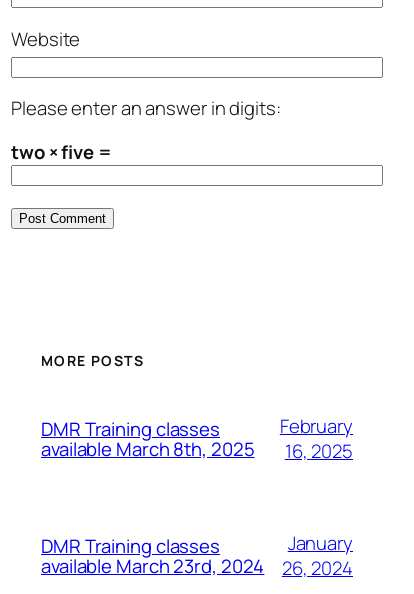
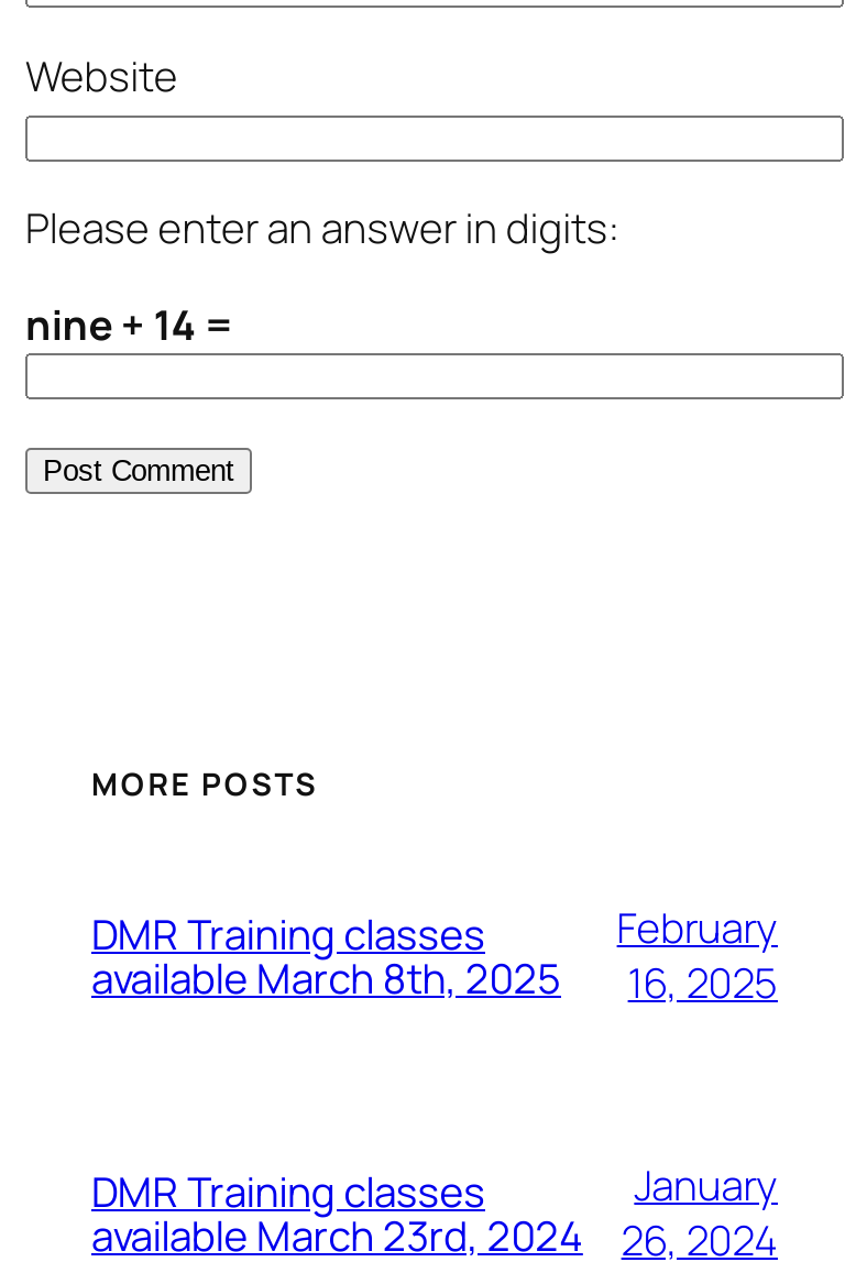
- two × five =
+ nine + 14 =
